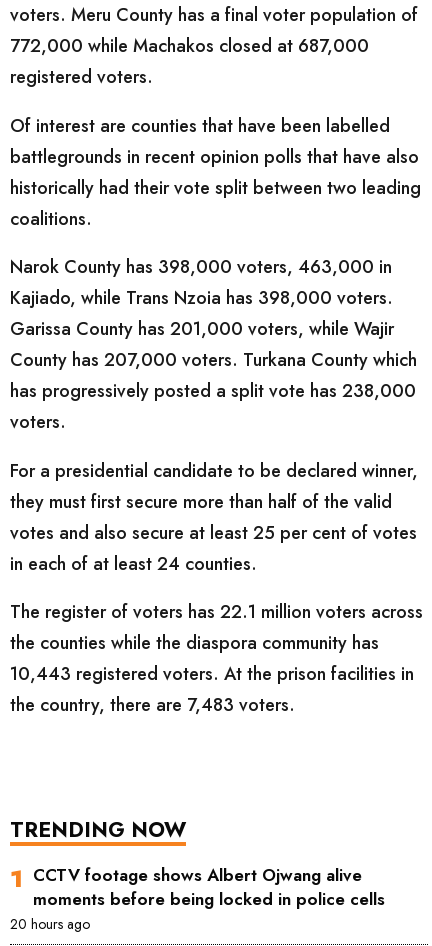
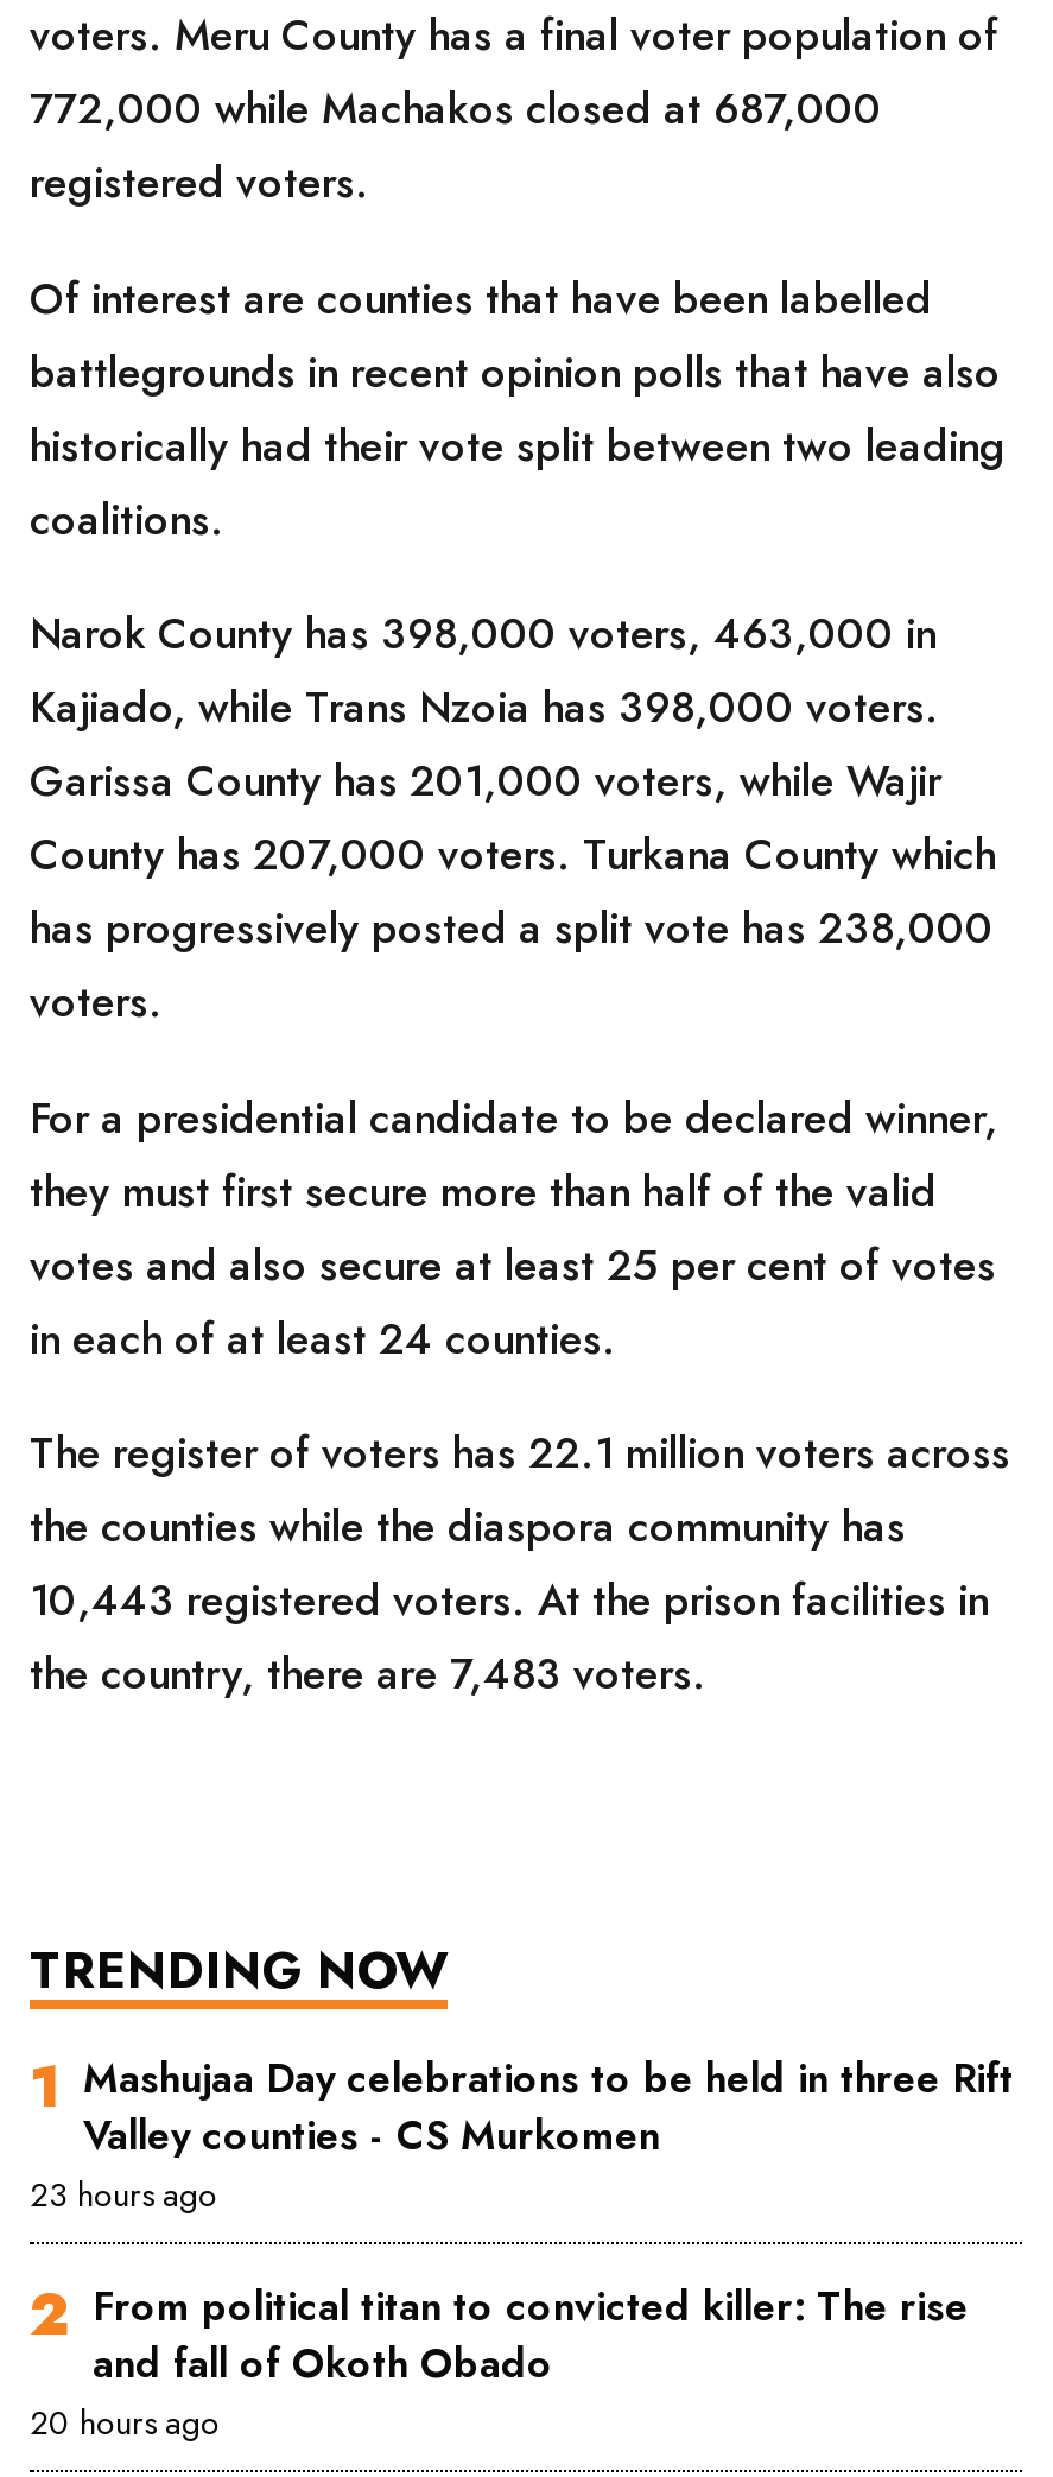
- CCTV footage shows Albert Ojwang alive
- moments before being locked in police cells
+ Mashujaa Day celebrations to be held in three Rift
+ Valley counties - CS Murkomen
+ 23 hours ago
+ From political titan to convicted killer: The rise
+ and fall of Okoth Obado
